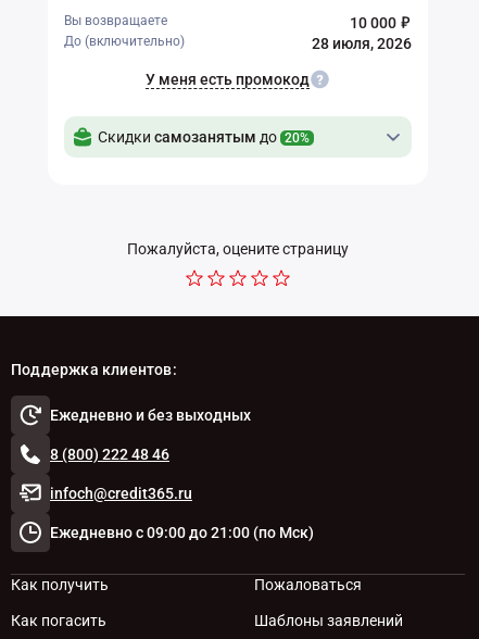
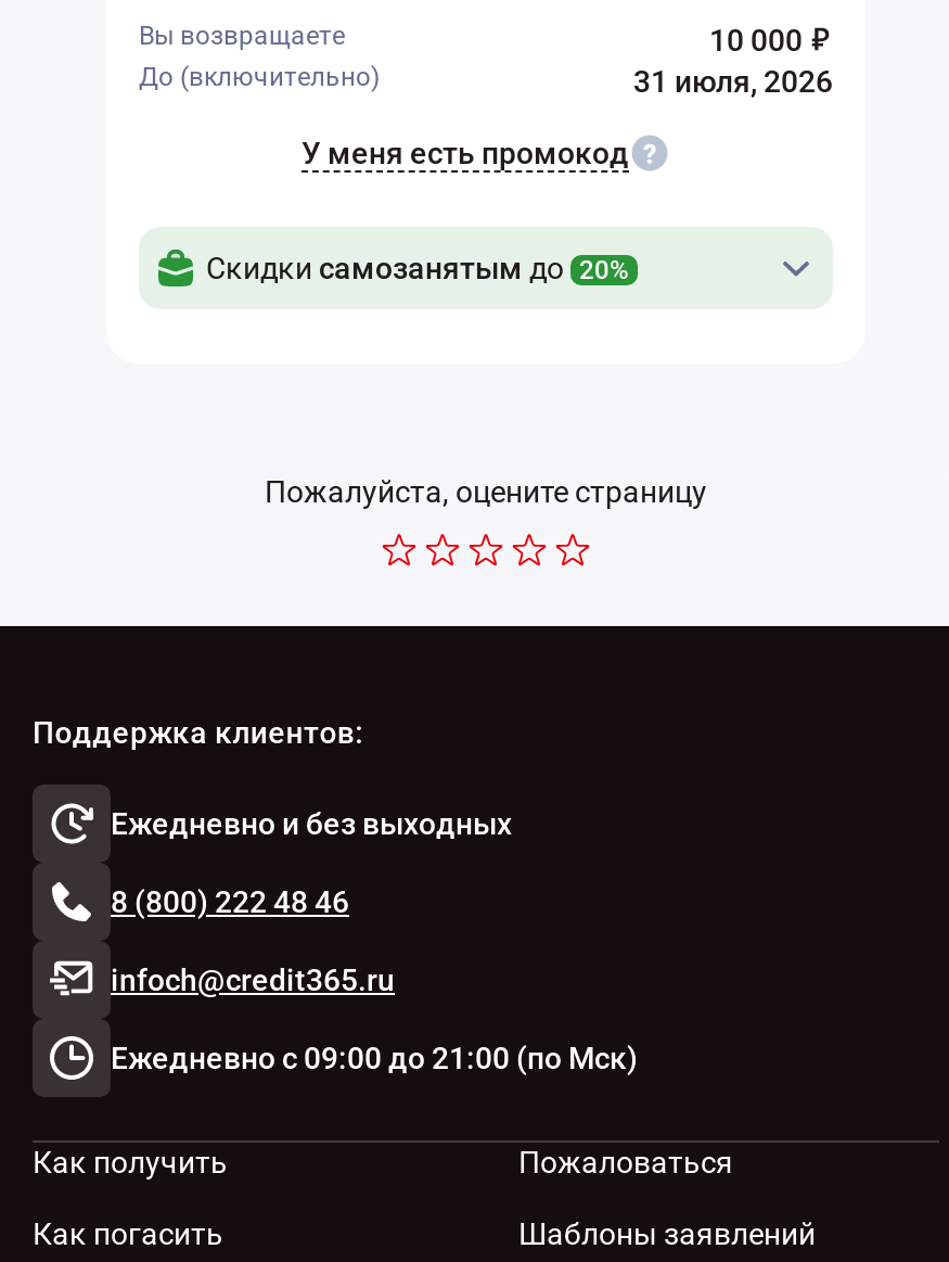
- 28 июля, 2026
+ 31 июля, 2026
